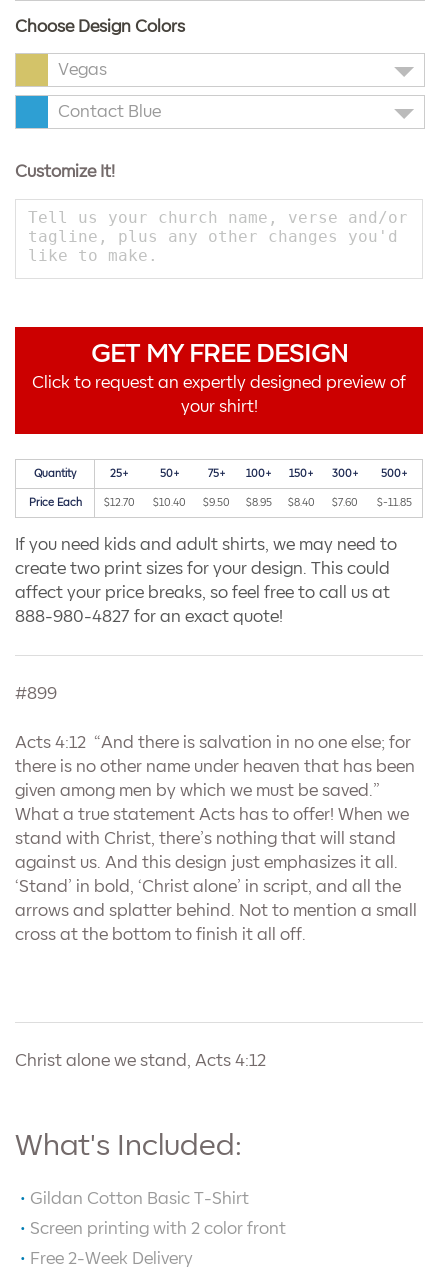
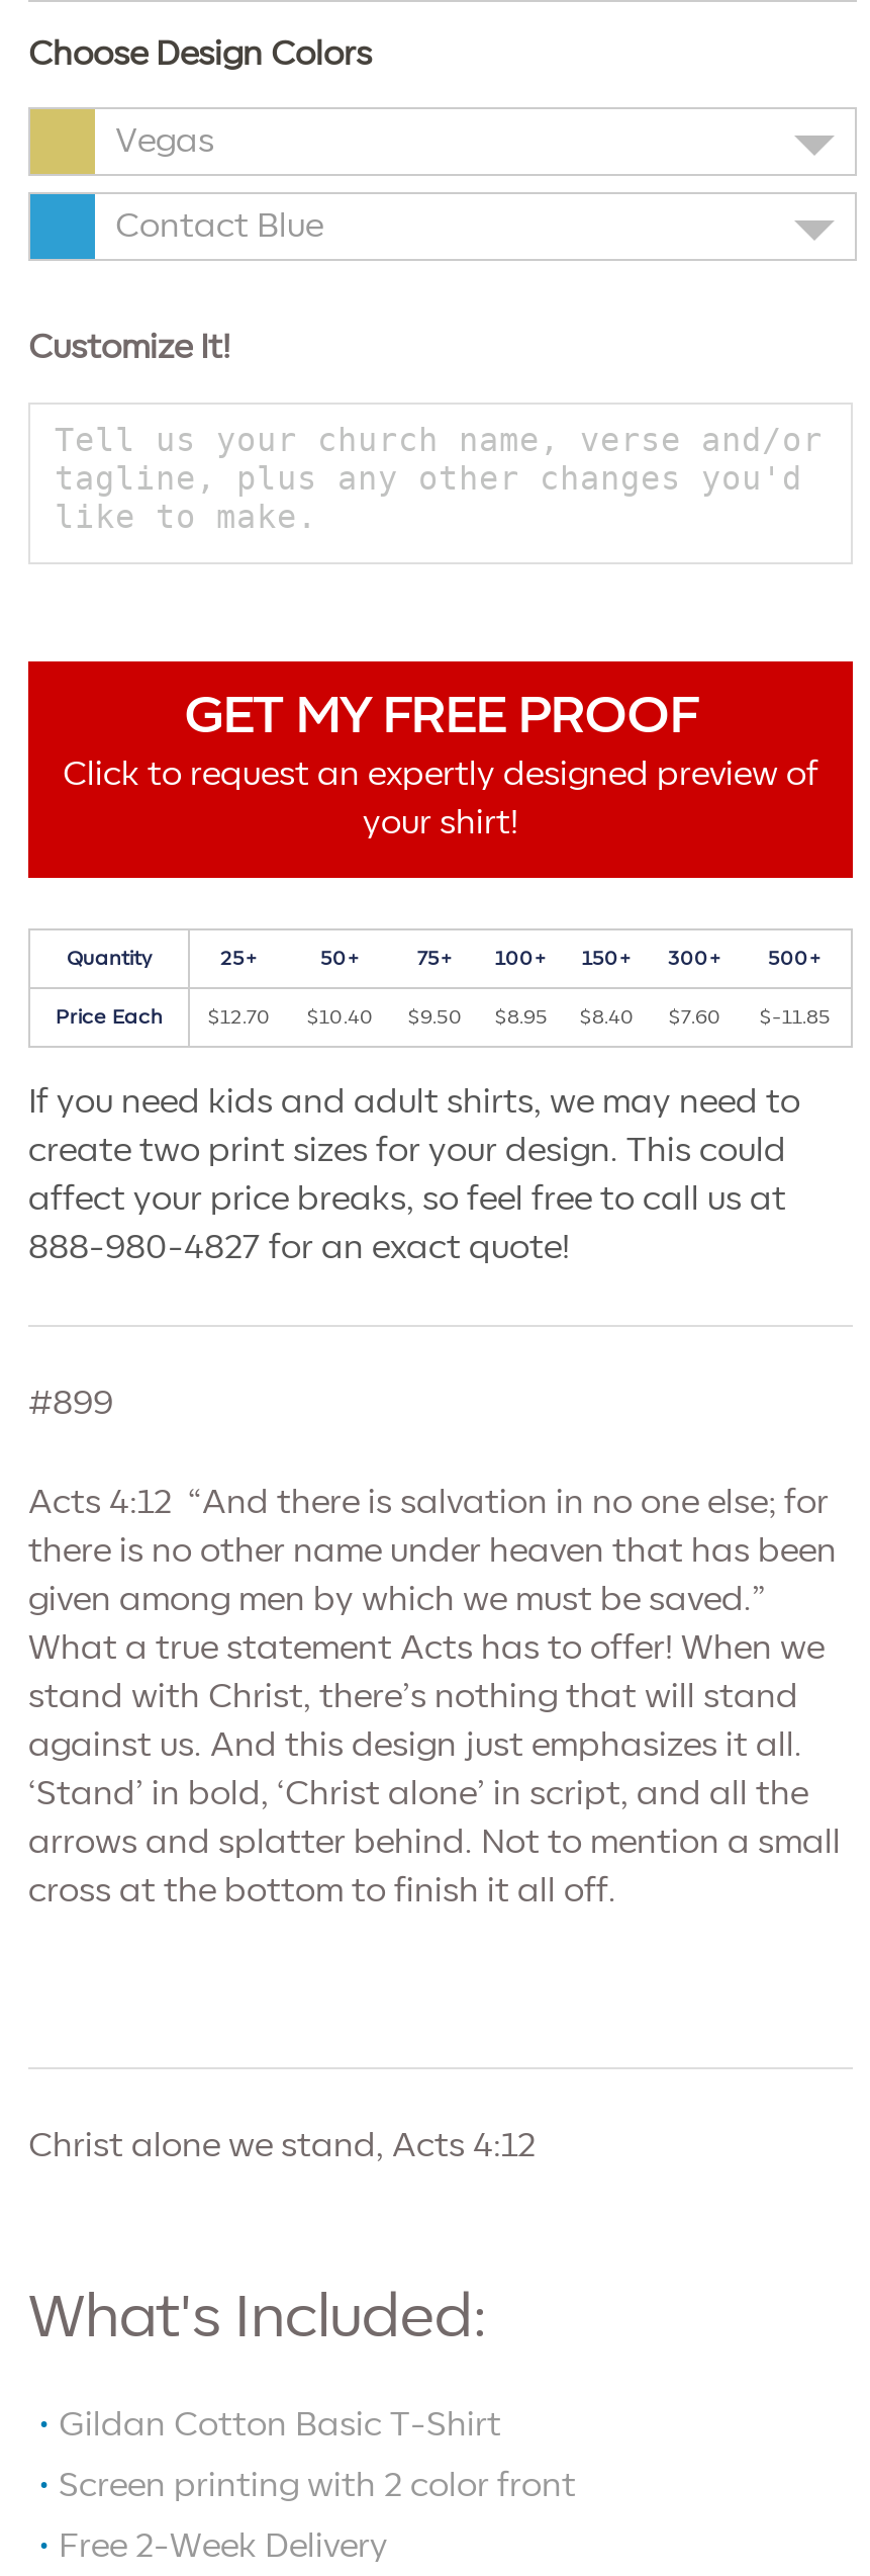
- GET MY FREE DESIGN
+ GET MY FREE PROOF
